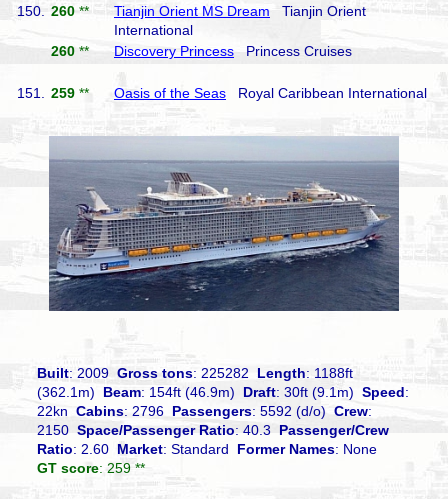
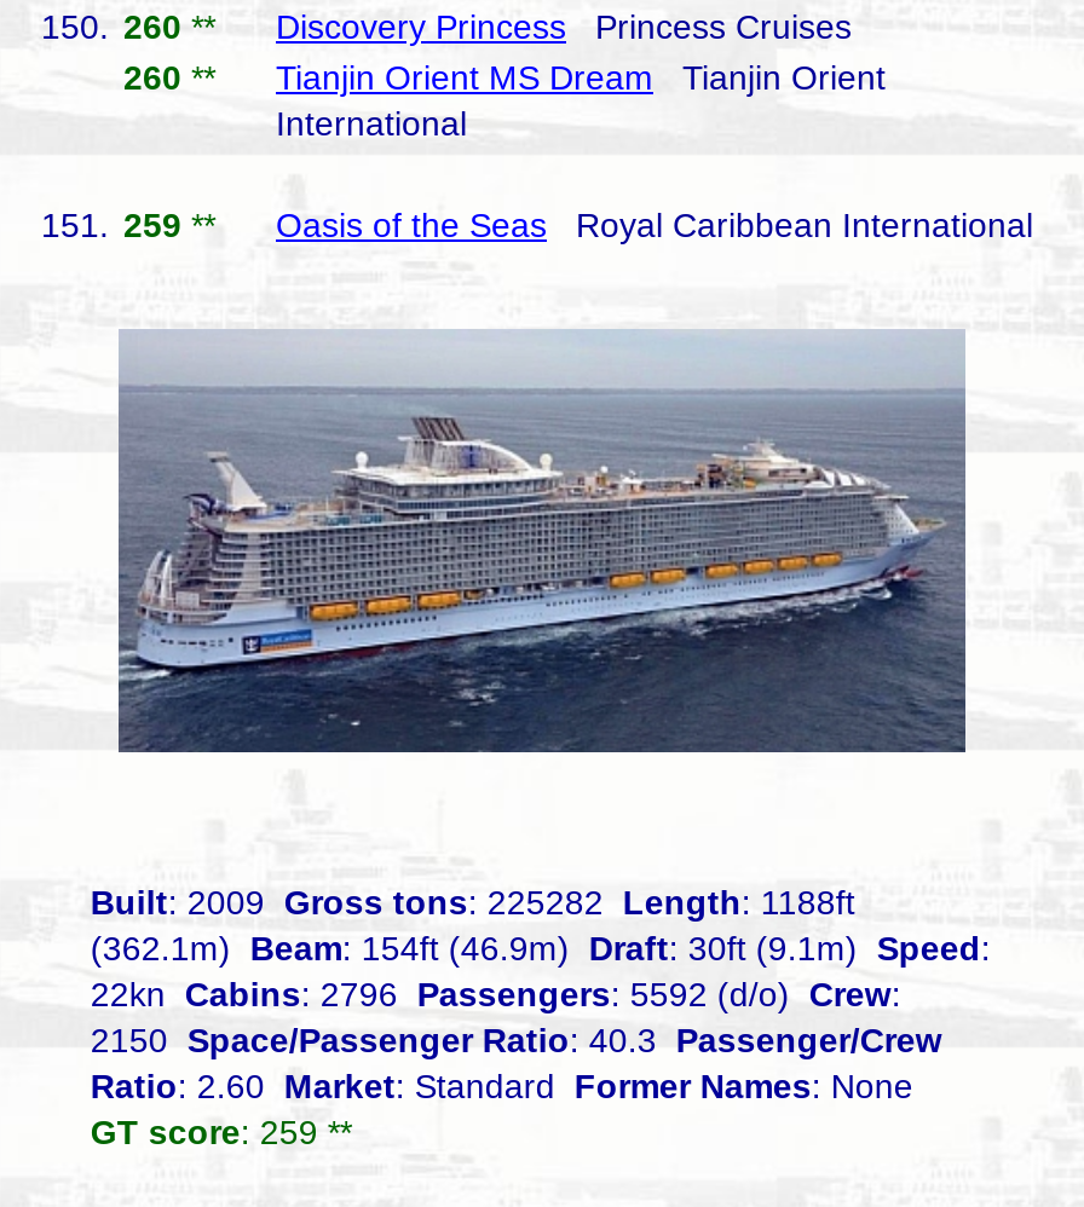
moved down: Tianjin Orient MS Dream Tianjin Orient | International

moved up: 260 ** | Discovery Princess Princess Cruises
